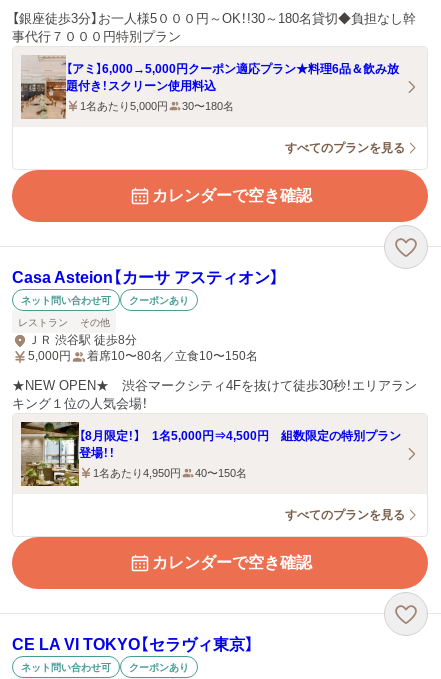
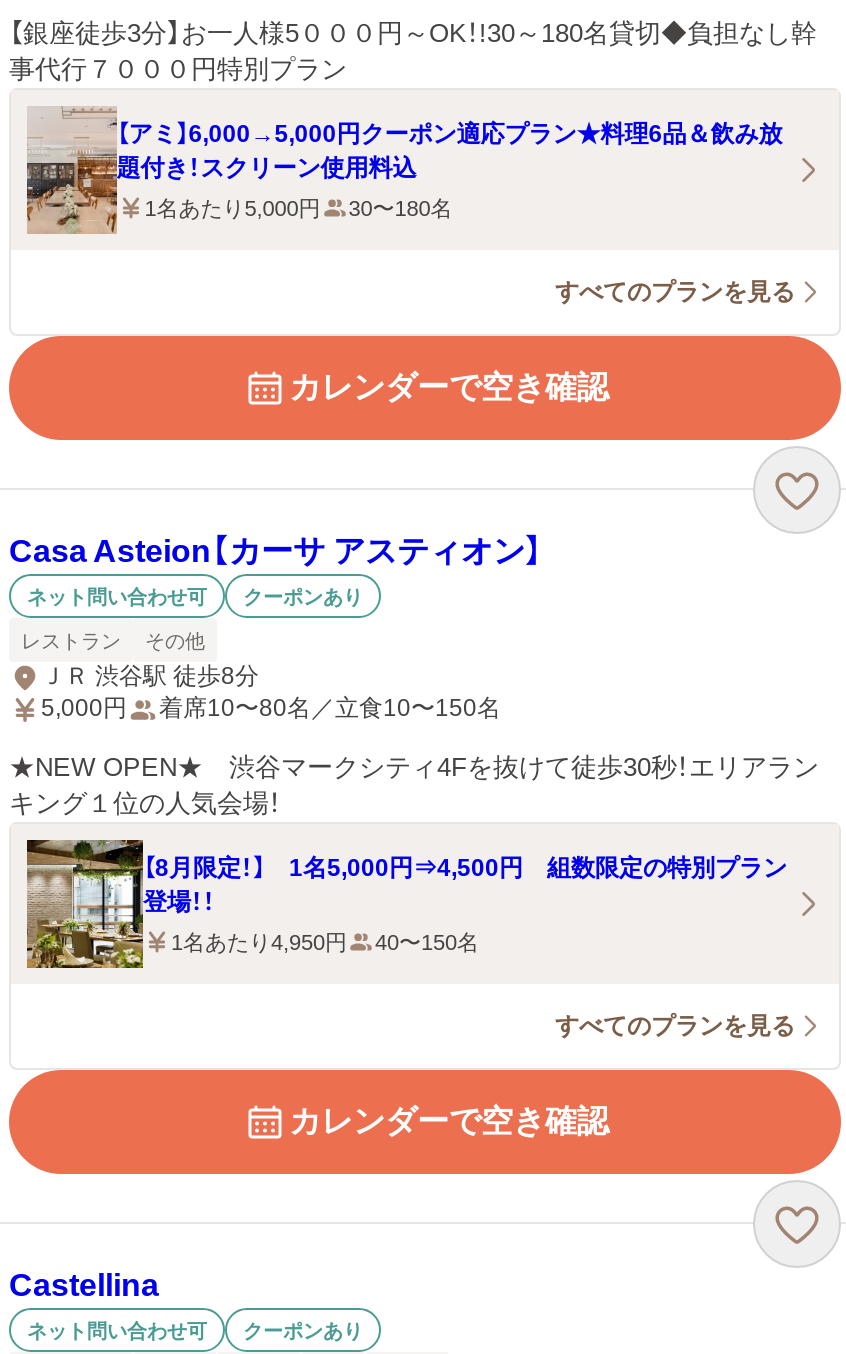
- CE LA VI TOKYO【セラヴィ東京】
+ Castellina
